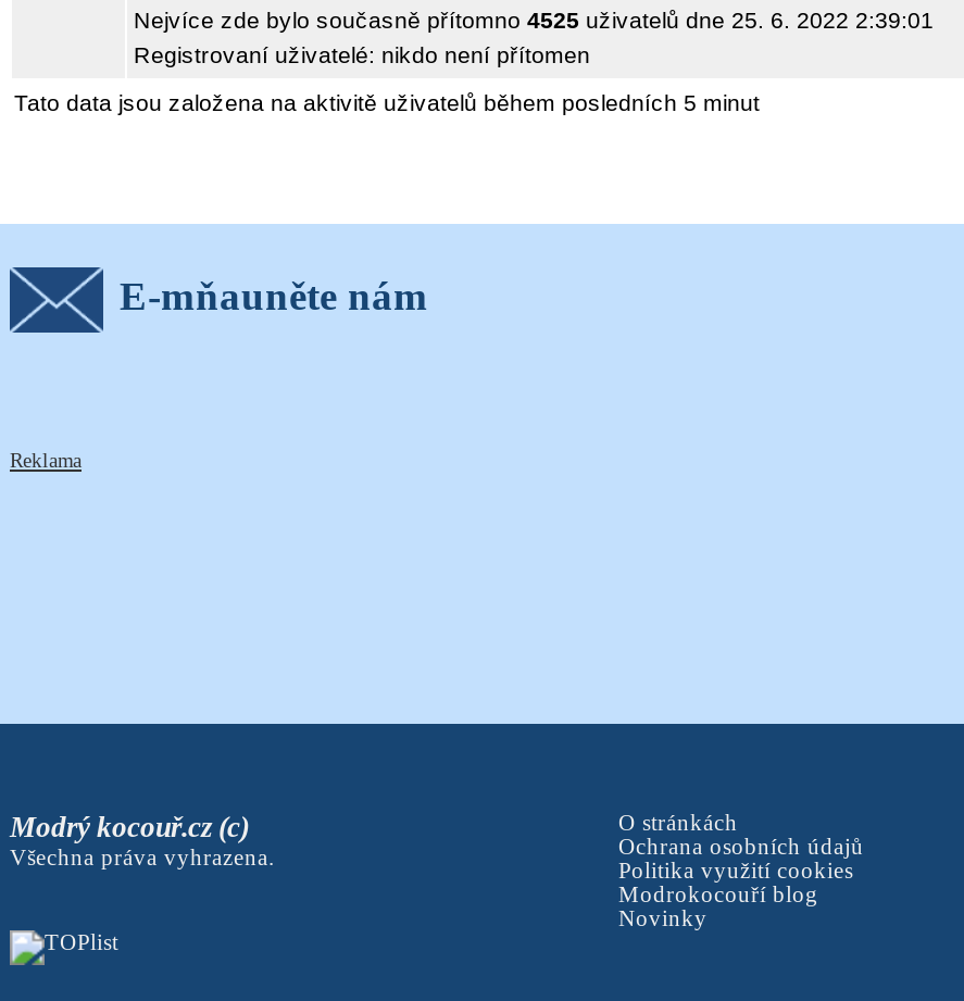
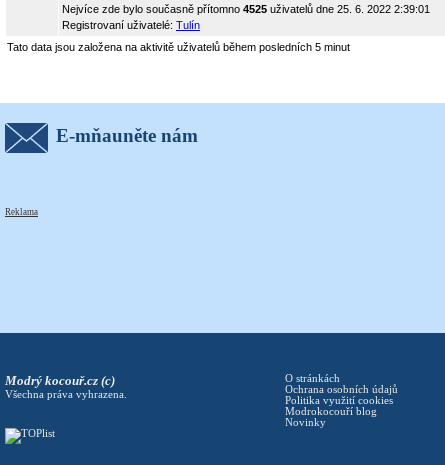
- Registrovaní uživatelé: nikdo není přítomen
+ Registrovaní uživatelé: Tulín
